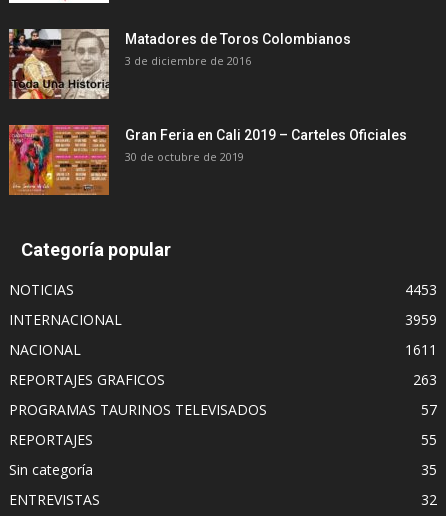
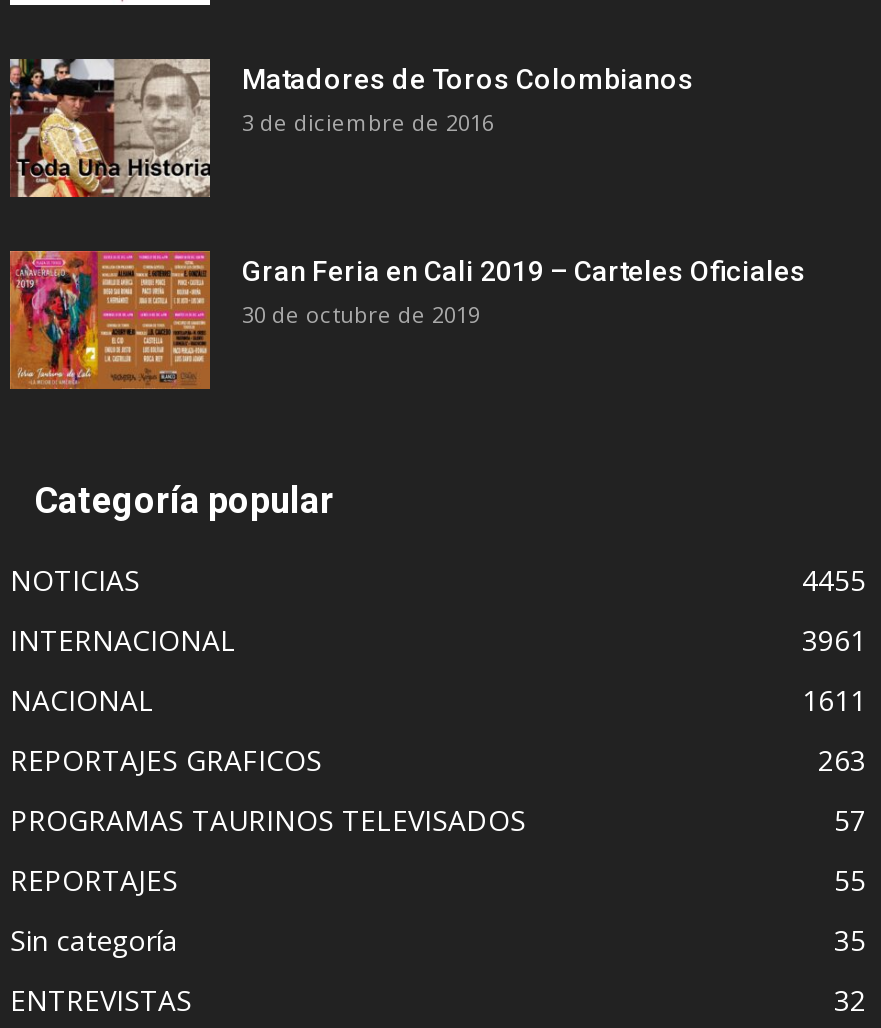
- 4453
+ 4455

- 3959
+ 3961
